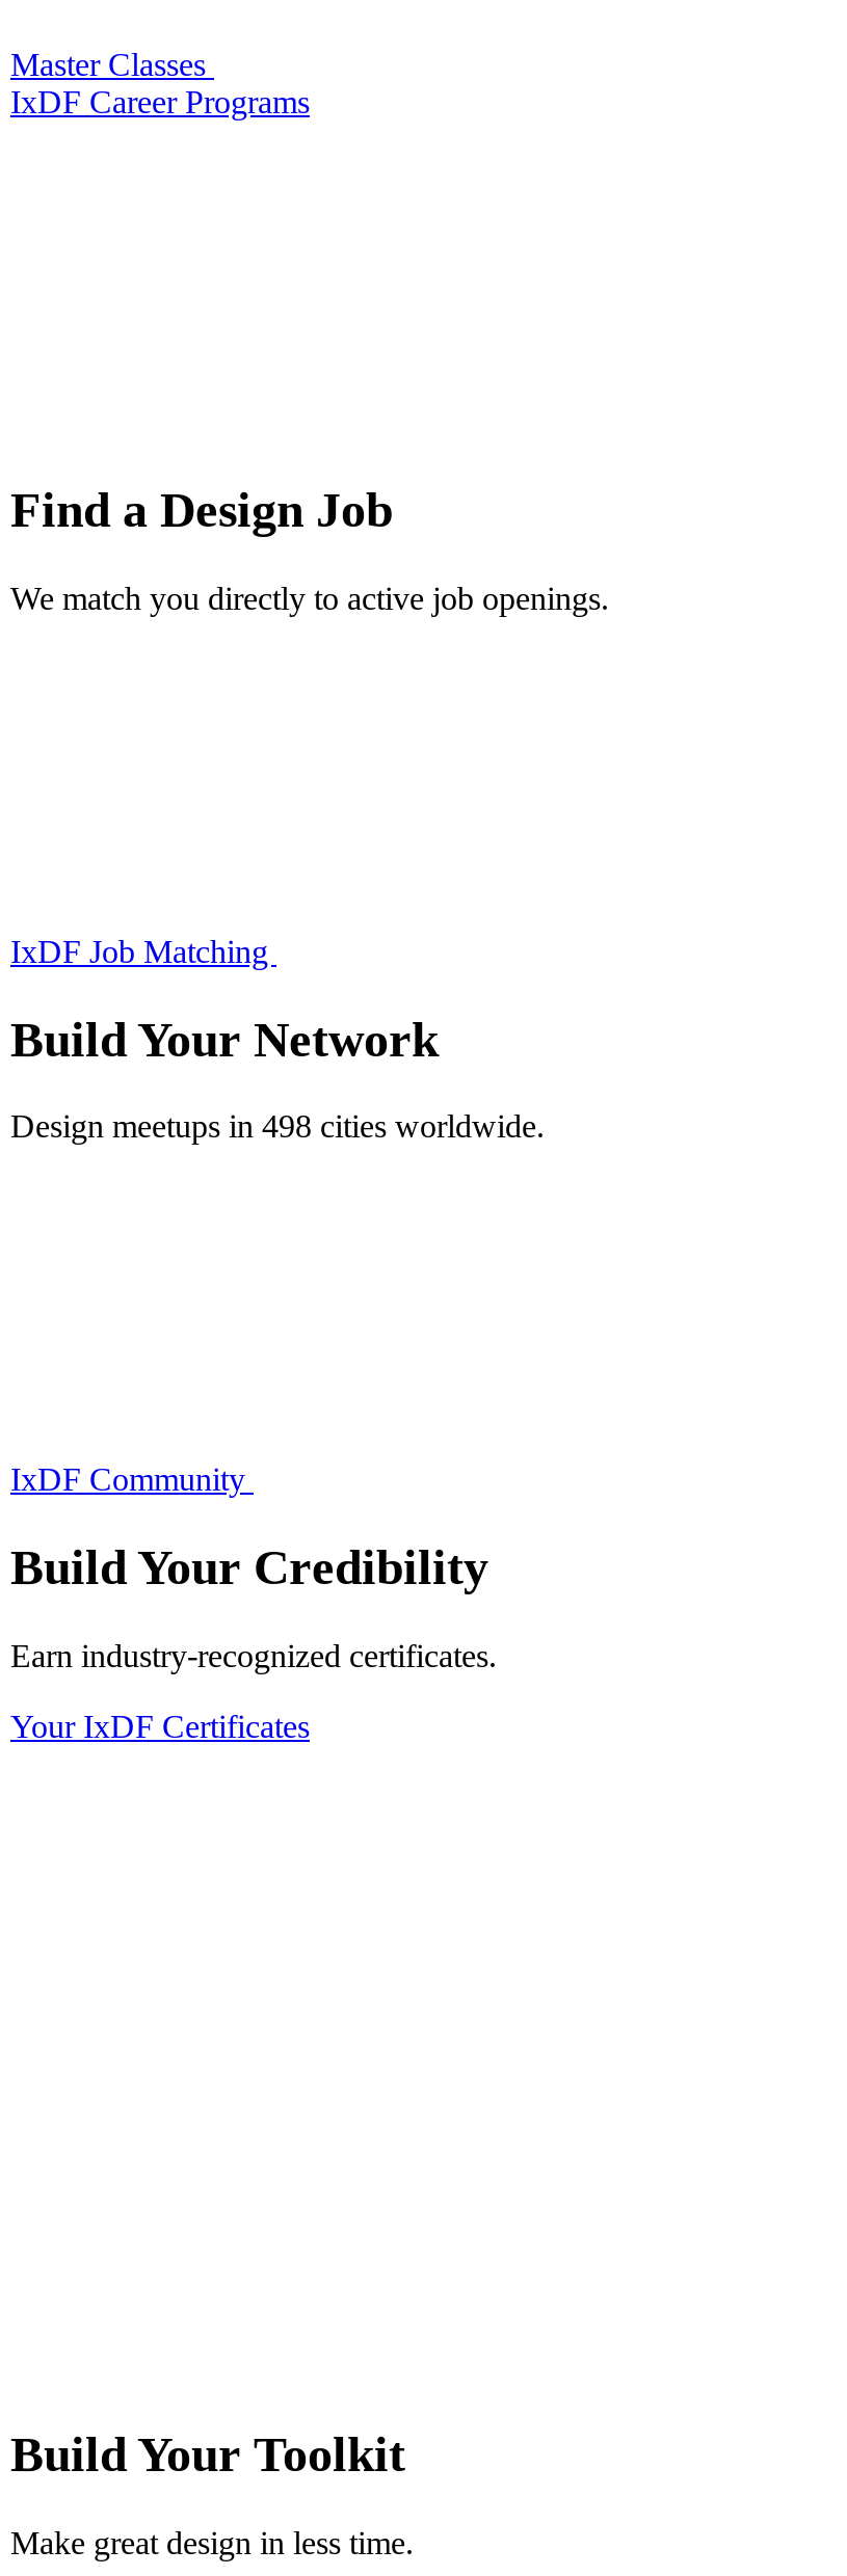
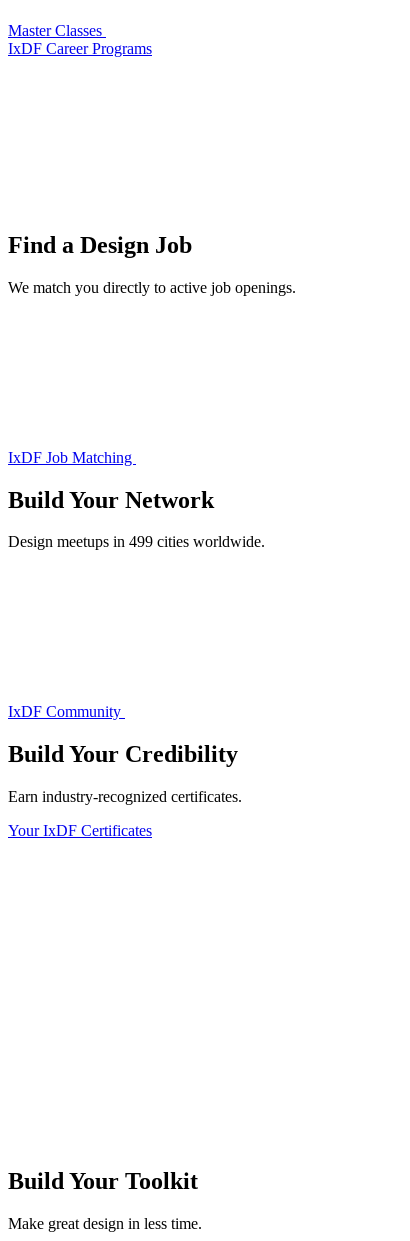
- Design meetups in 498 cities worldwide.
+ Design meetups in 499 cities worldwide.
